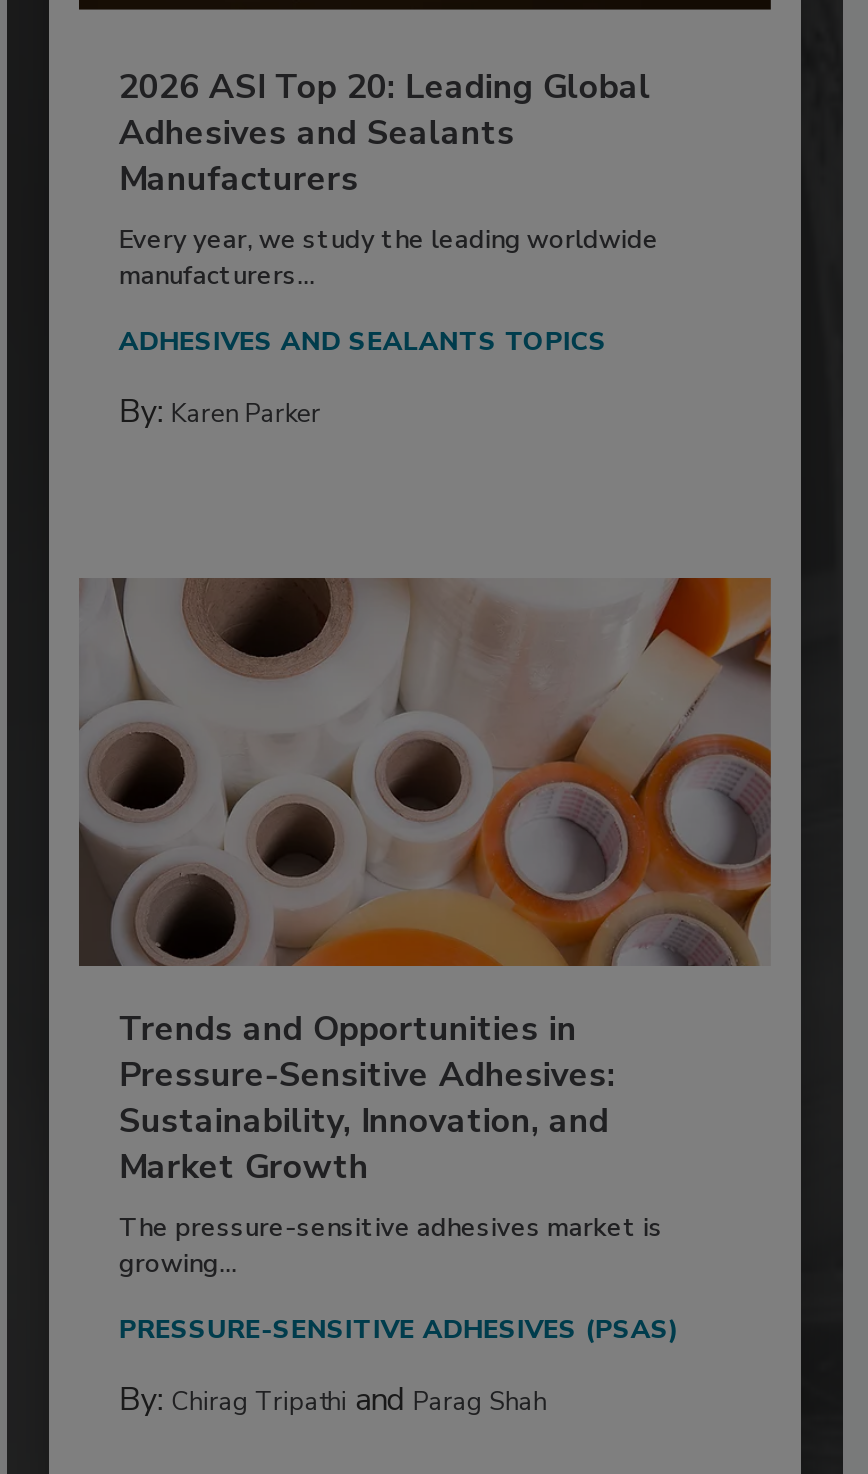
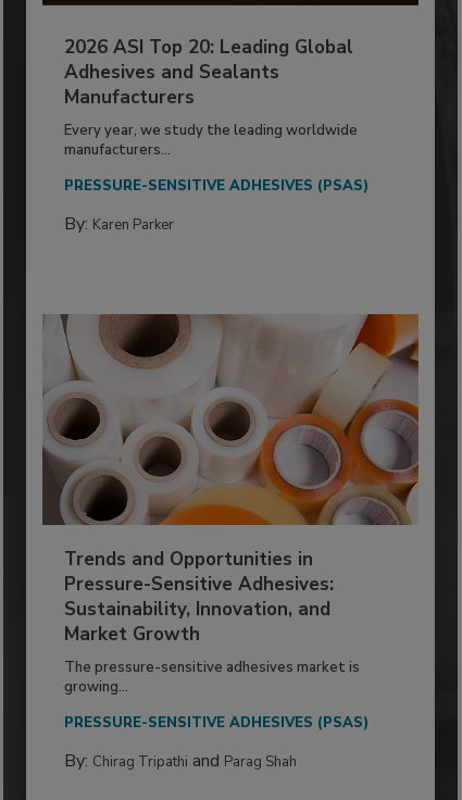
- ADHESIVES AND SEALANTS TOPICS
+ PRESSURE-SENSITIVE ADHESIVES (PSAS)
